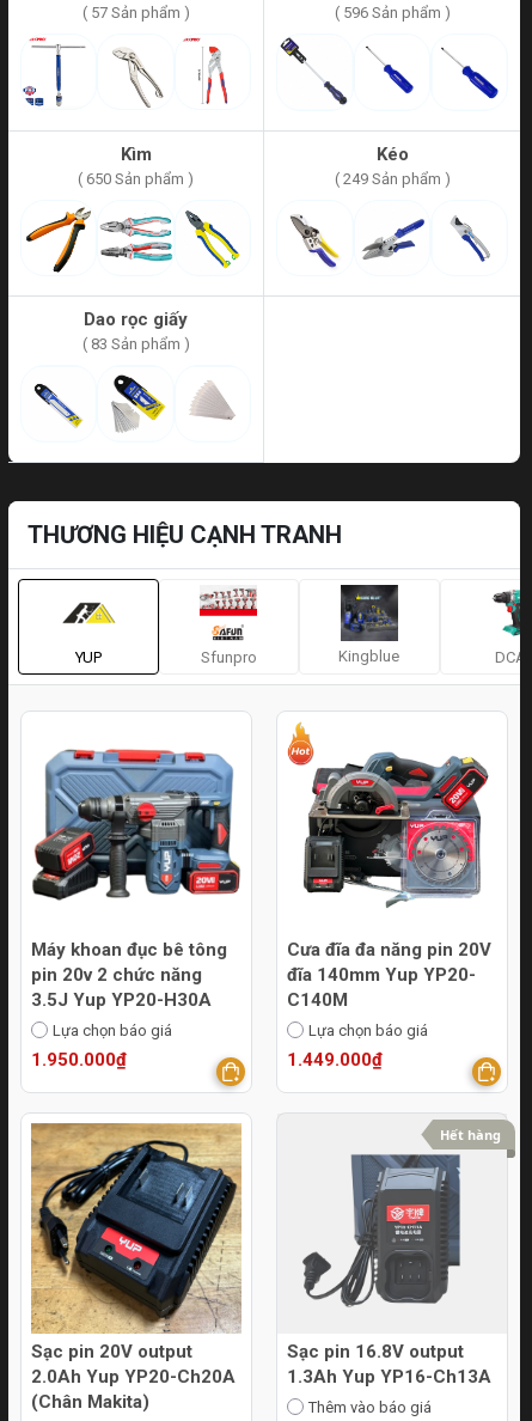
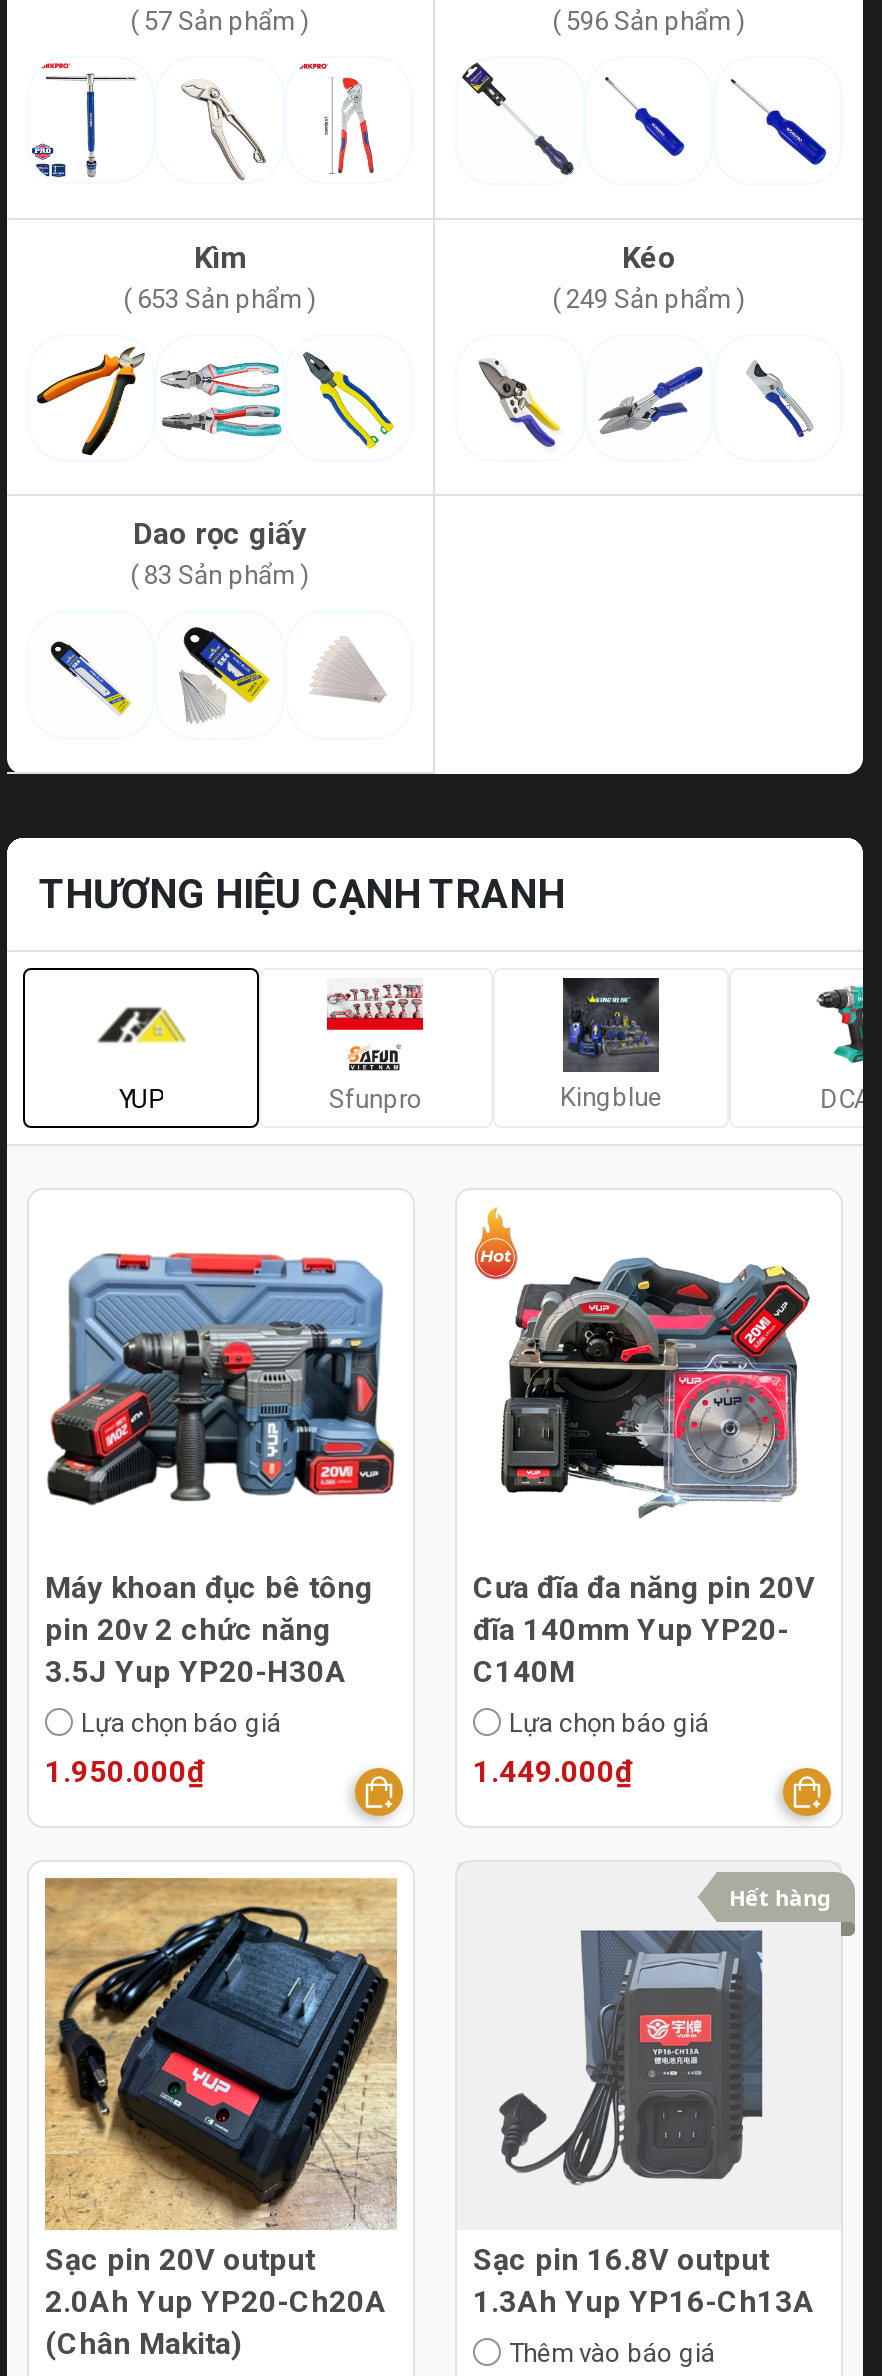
- ( 650 Sản phẩm )
+ ( 653 Sản phẩm )
